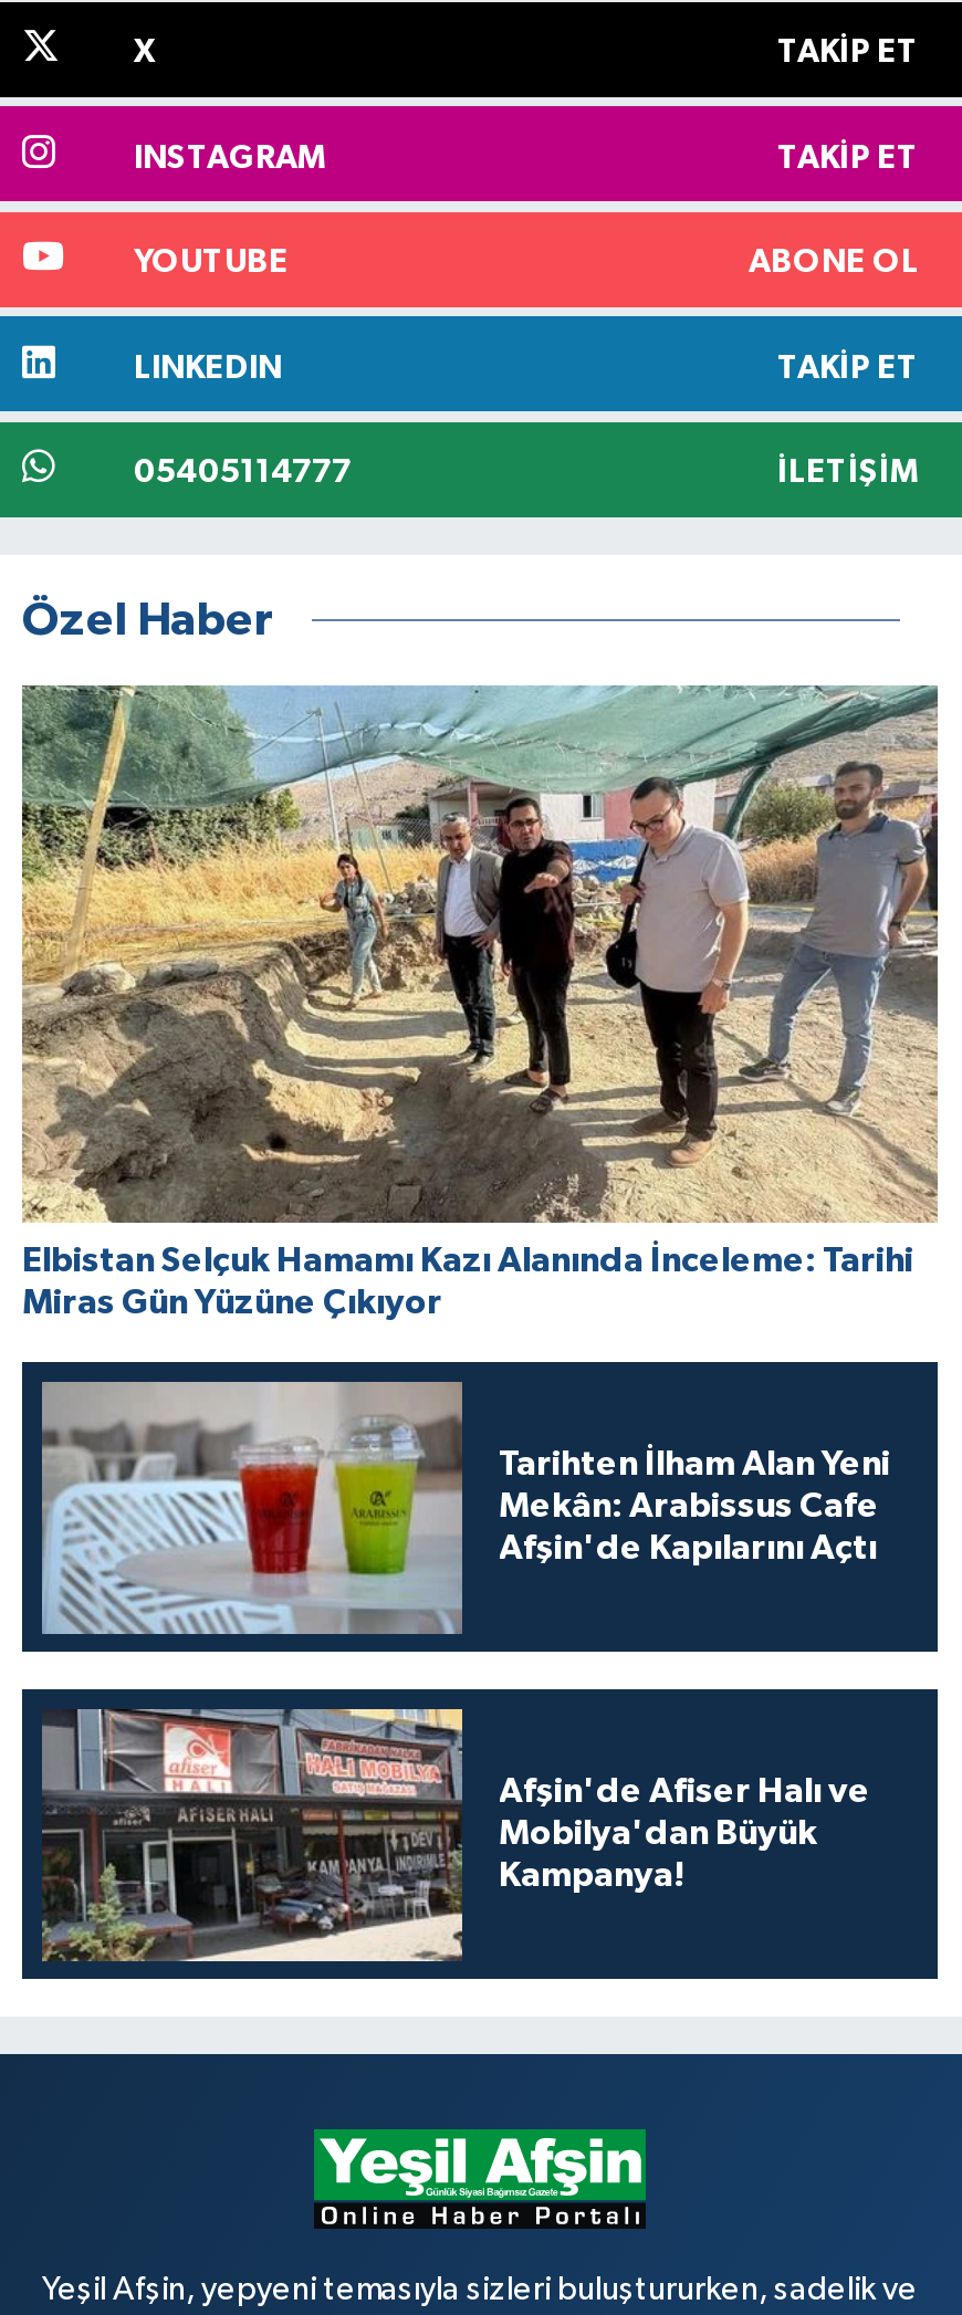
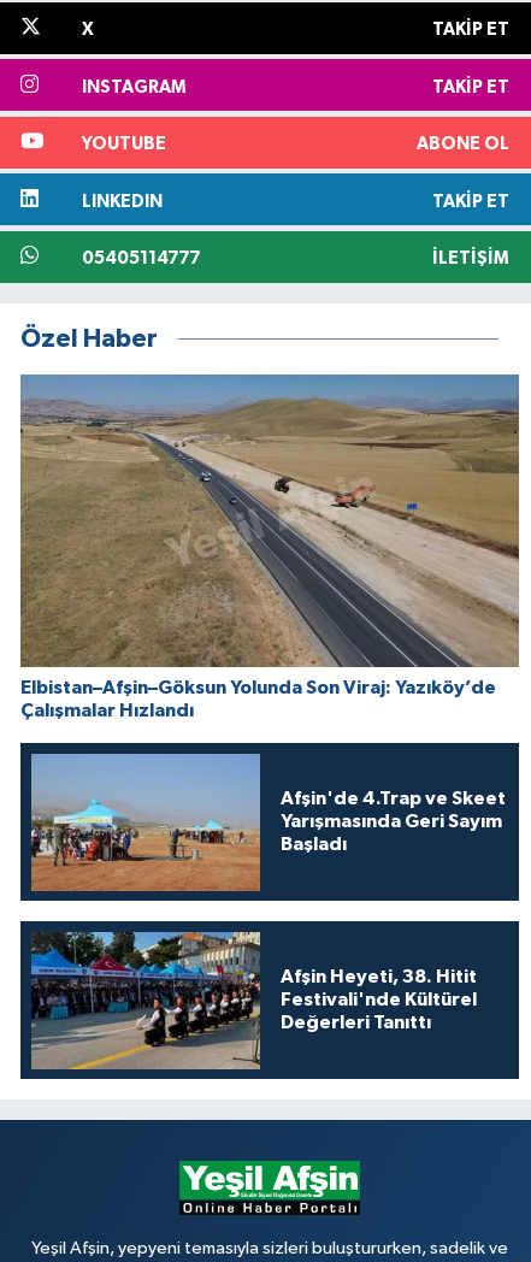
- [image]
- Elbistan Selçuk Hamamı Kazı Alanında İnceleme: Tarihi
- Miras Gün Yüzüne Çıkıyor
+ [image]
+ Elbistan–Afşin–Göksun Yolunda Son Viraj: Yazıköy’de
+ Çalışmalar Hızlandı

- [image]
- Tarihten İlham Alan Yeni
- Mekân: Arabissus Cafe
- Afşin'de Kapılarını Açtı
+ [image]
+ Afşin'de 4.Trap ve Skeet
+ Yarışmasında Geri Sayım
+ Başladı

- [image]
- Afşin'de Afiser Halı ve
- Mobilya'dan Büyük
- Kampanya!
+ [image]
+ Afşin Heyeti, 38. Hitit
+ Festivali'nde Kültürel
+ Değerleri Tanıttı
